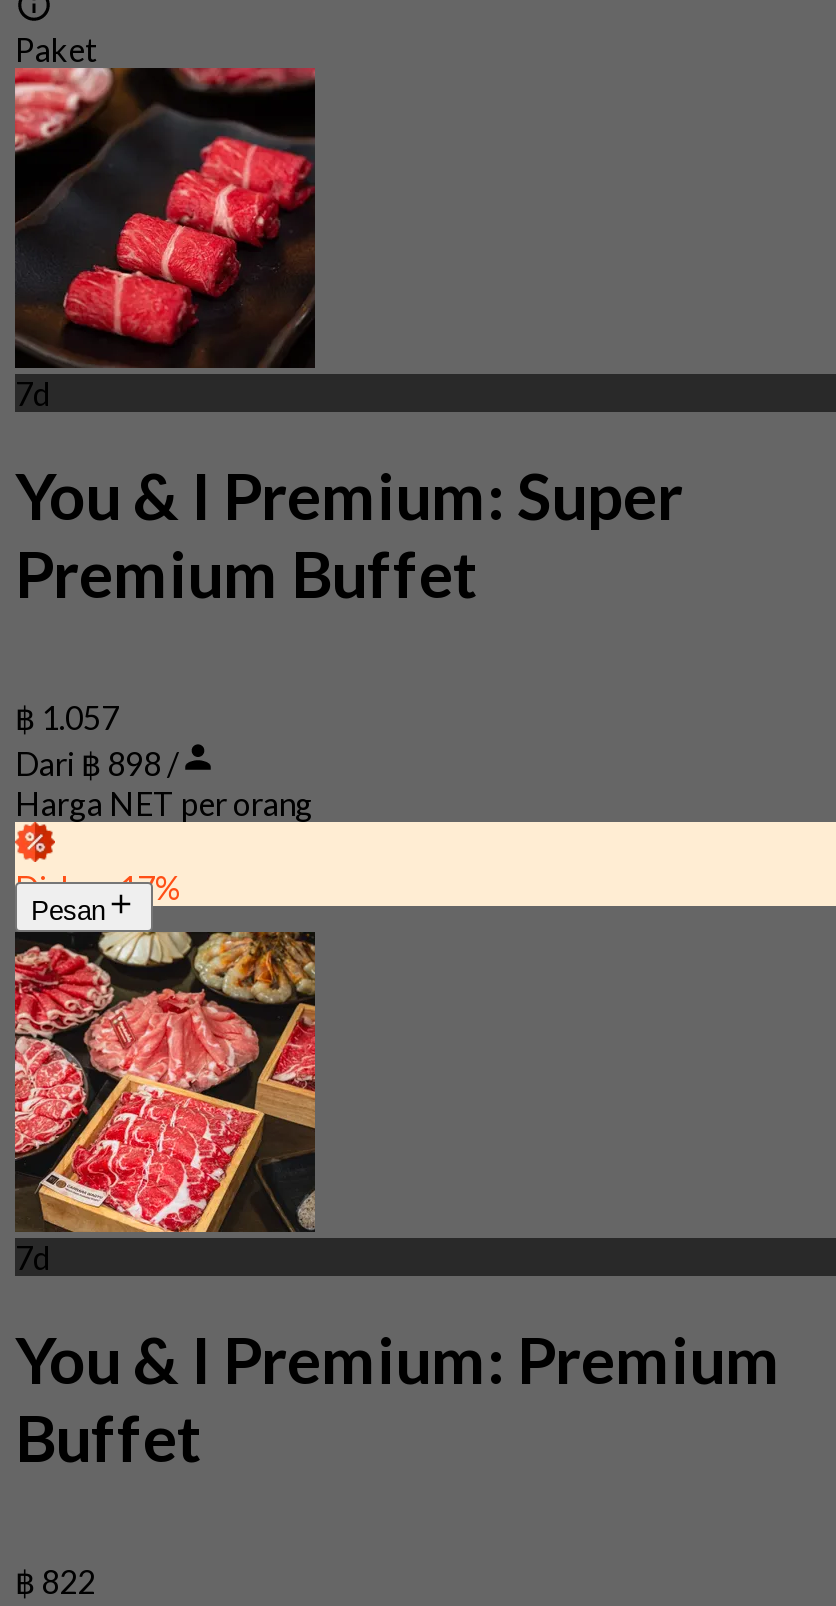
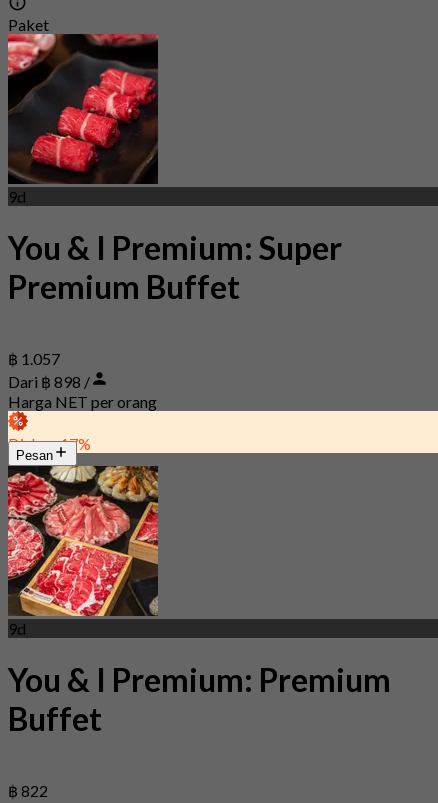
- 7d
+ 9d

- 7d
+ 9d
